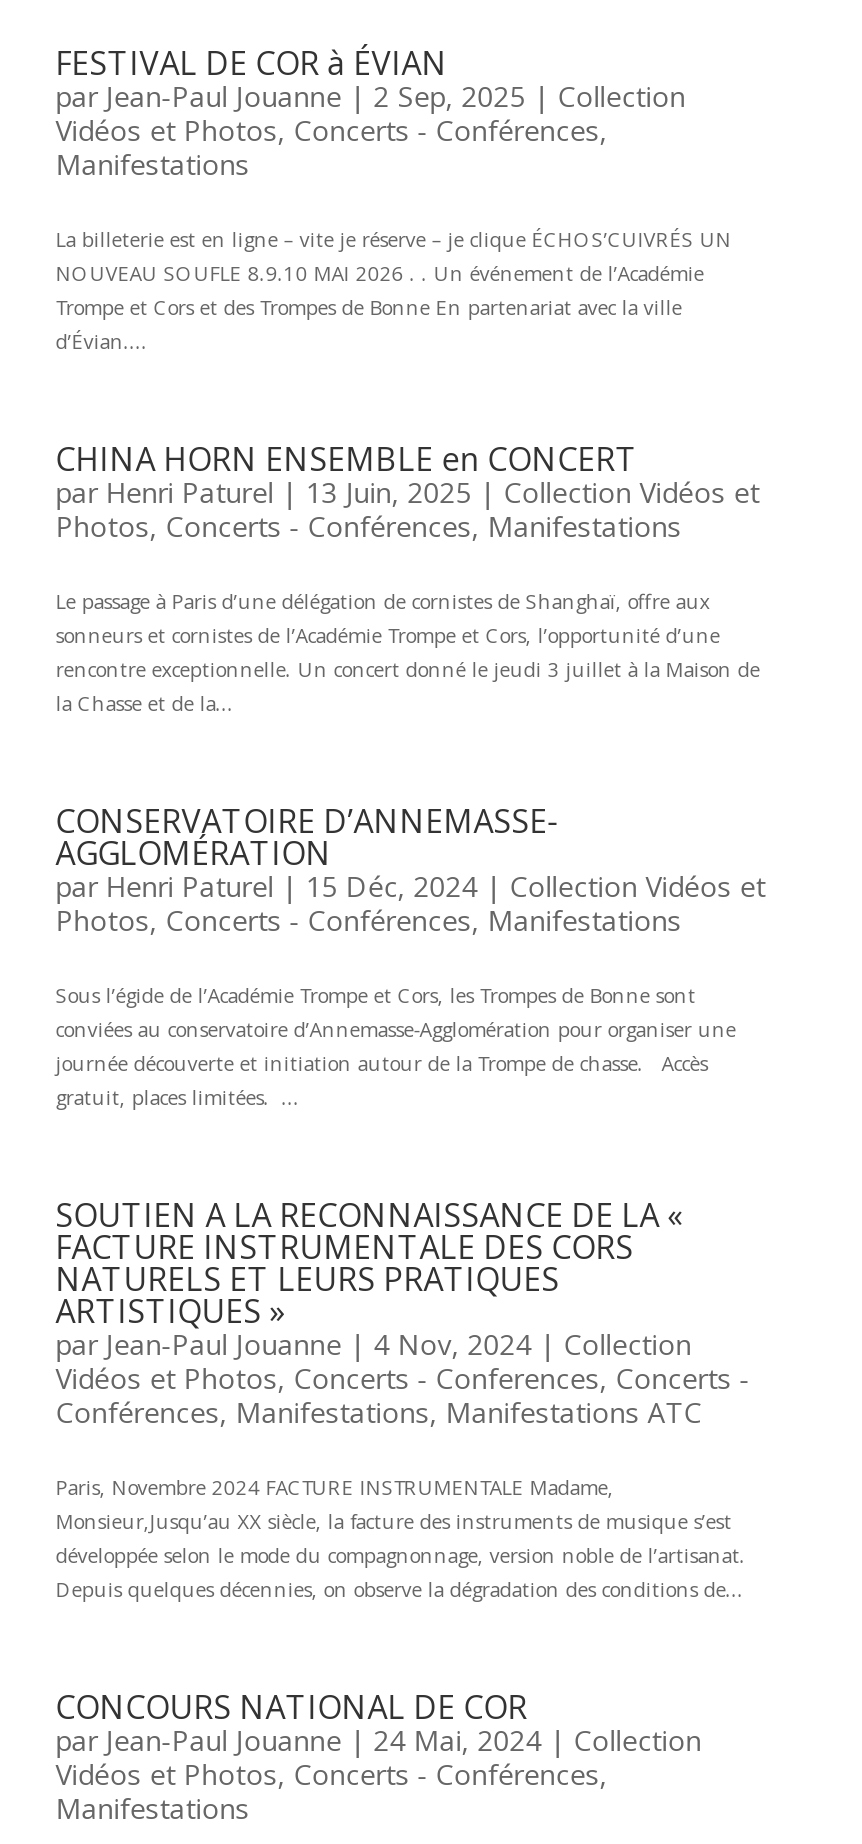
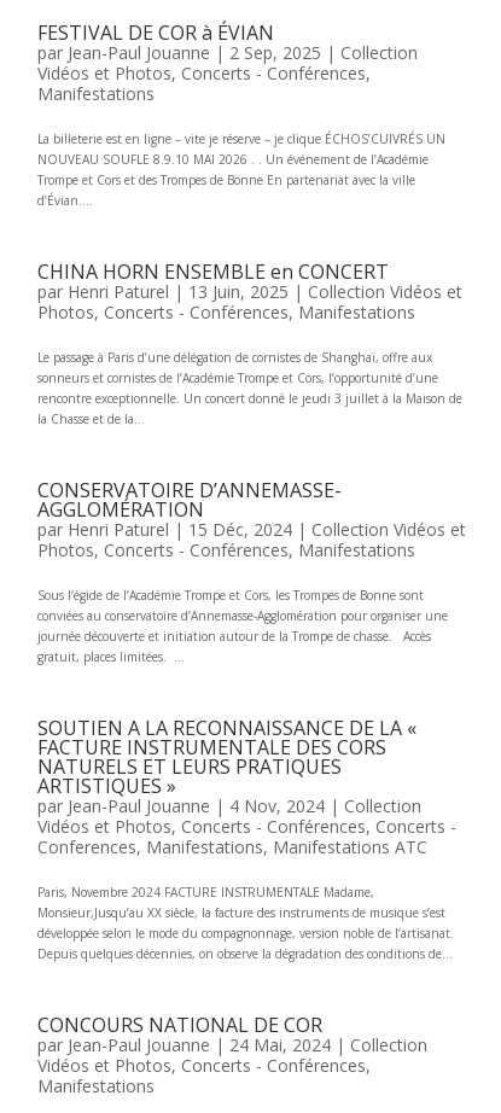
- Vidéos et Photos, Concerts - Conferences, Concerts -
+ Vidéos et Photos, Concerts - Conférences, Concerts -

- Conférences, Manifestations, Manifestations ATC
+ Conferences, Manifestations, Manifestations ATC
